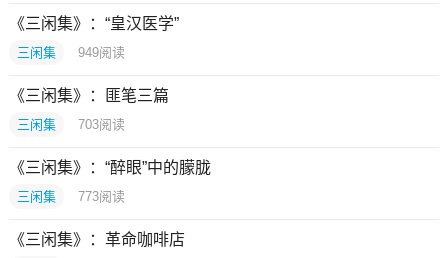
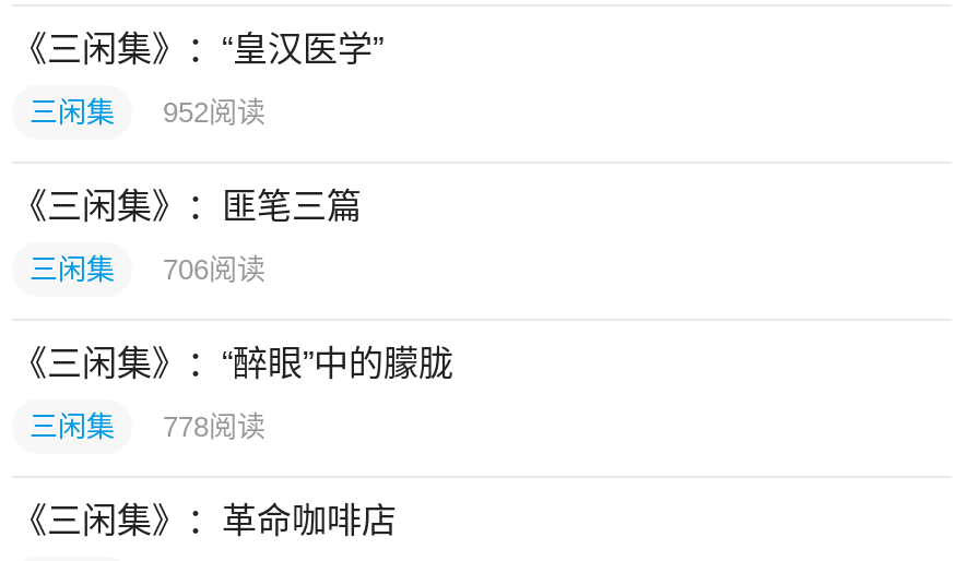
- 三闲集 949阅读
+ 三闲集 952阅读

- 三闲集 703阅读
+ 三闲集 706阅读

- 三闲集 773阅读
+ 三闲集 778阅读
